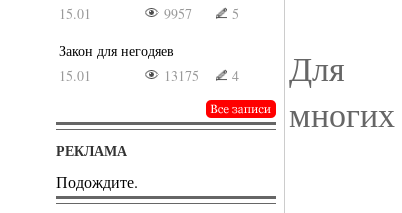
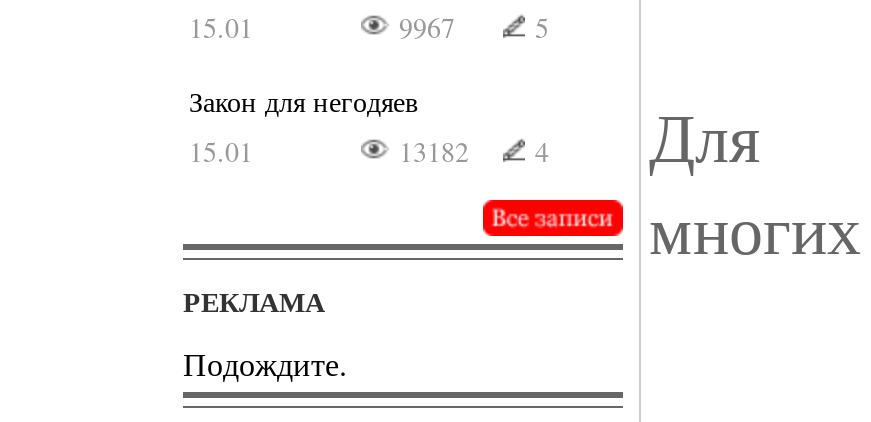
- 9957 5
+ 9967 5

- 13175 4
+ 13182 4
